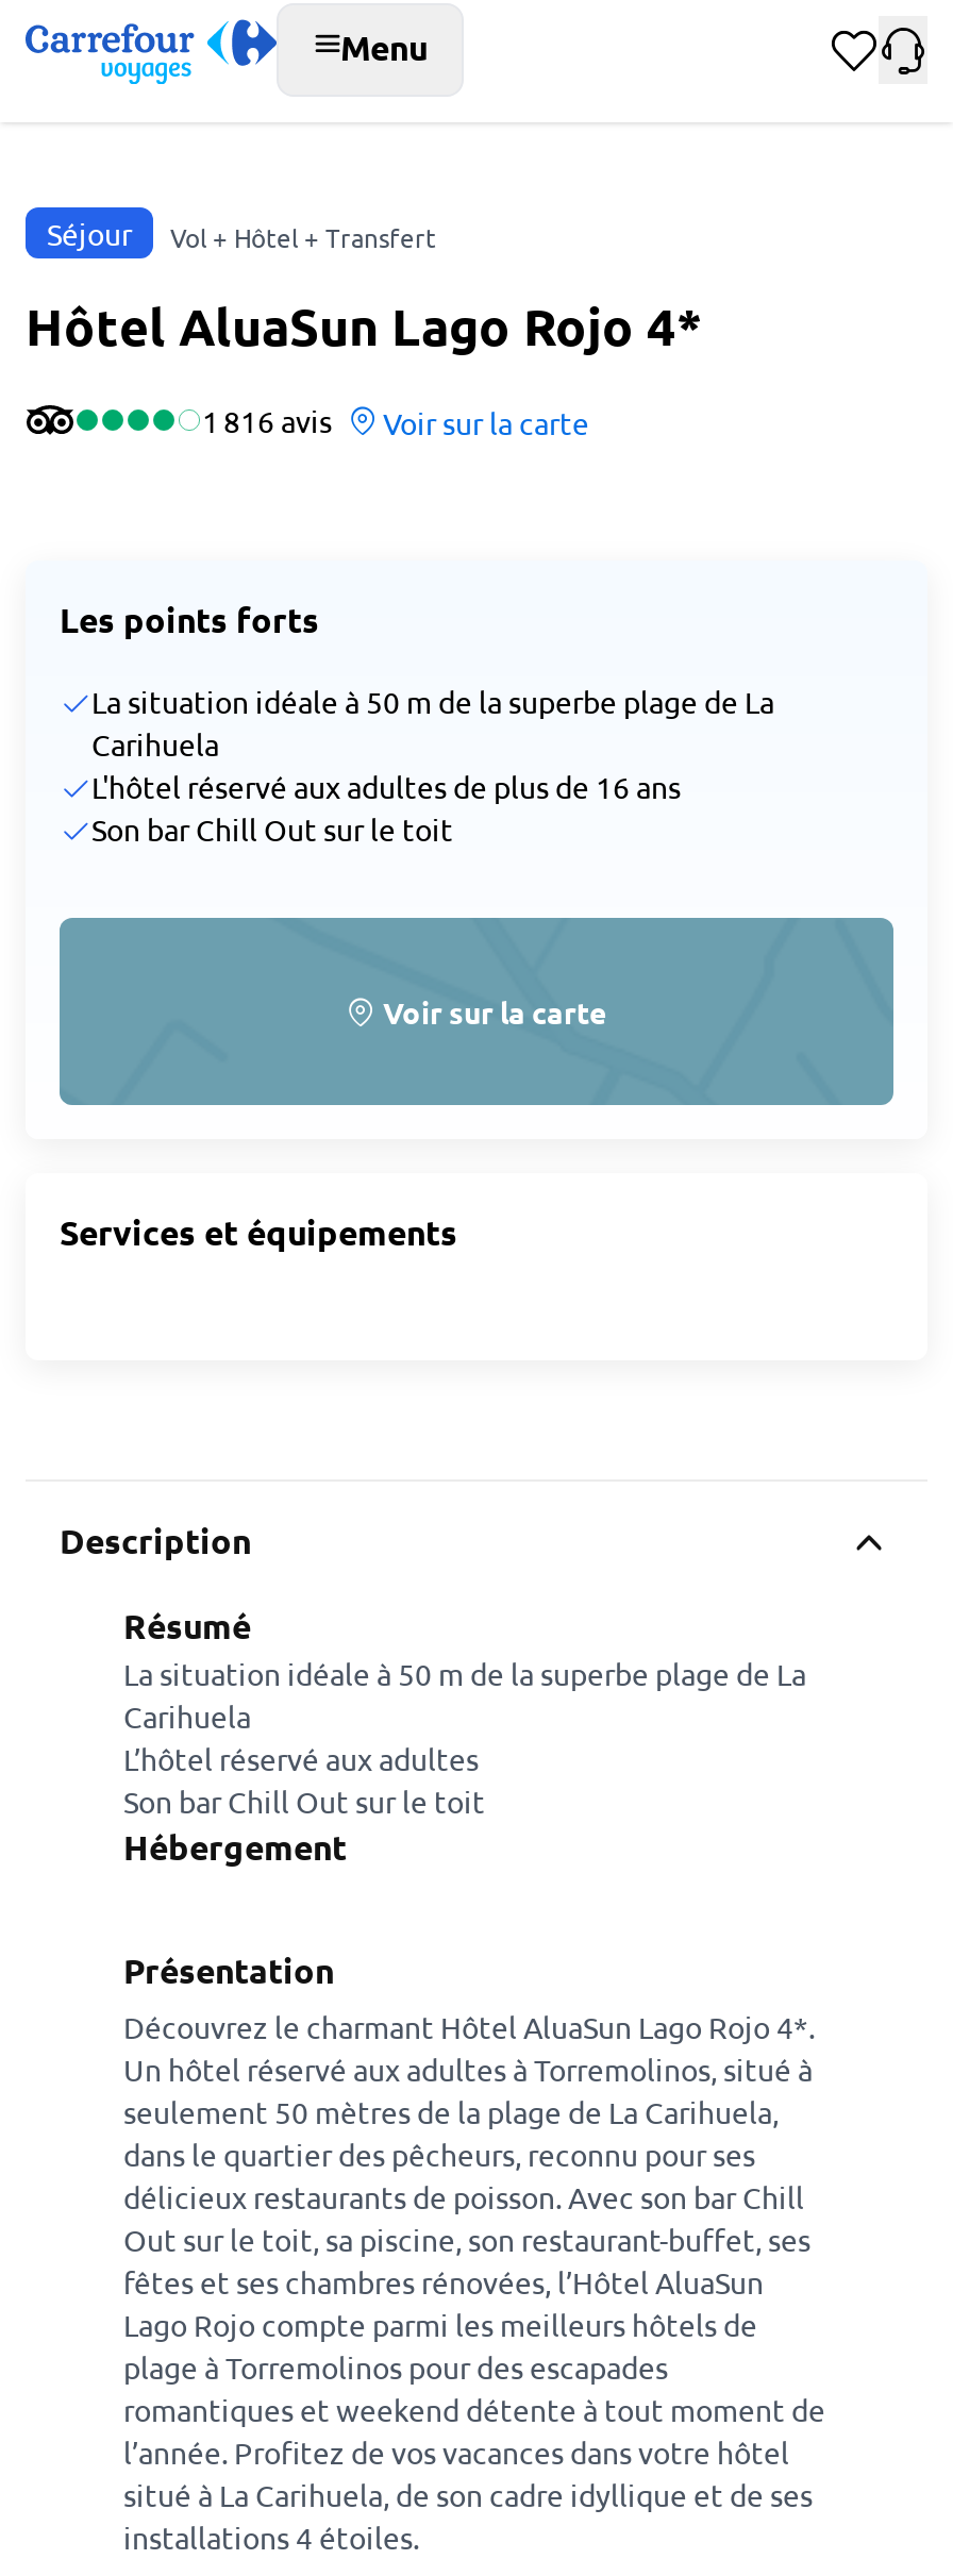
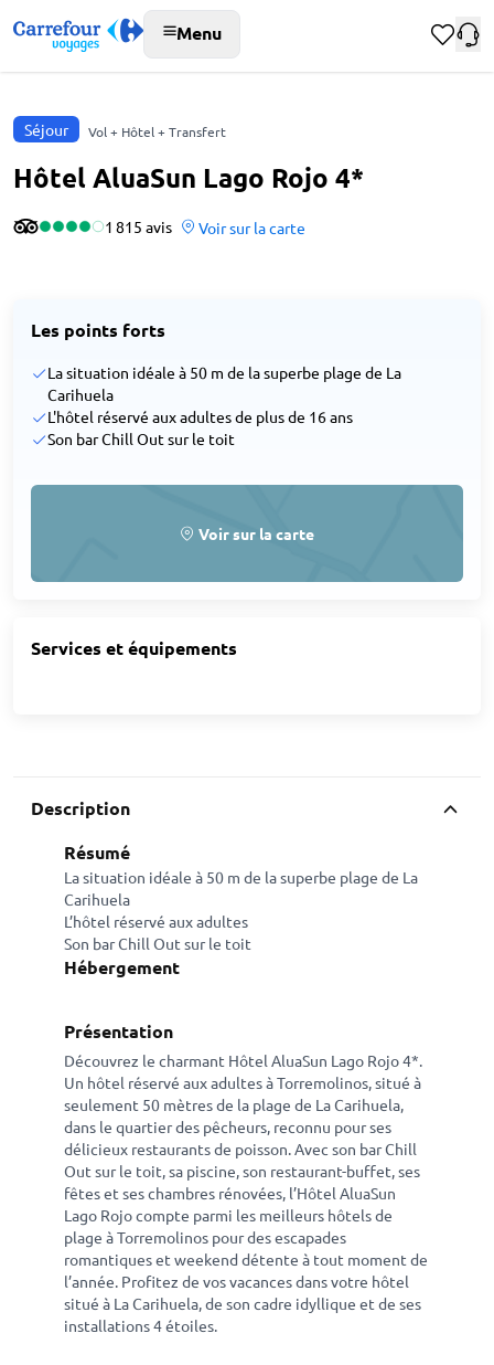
- 1 816 avis Voir sur la carte
+ 1 815 avis Voir sur la carte
